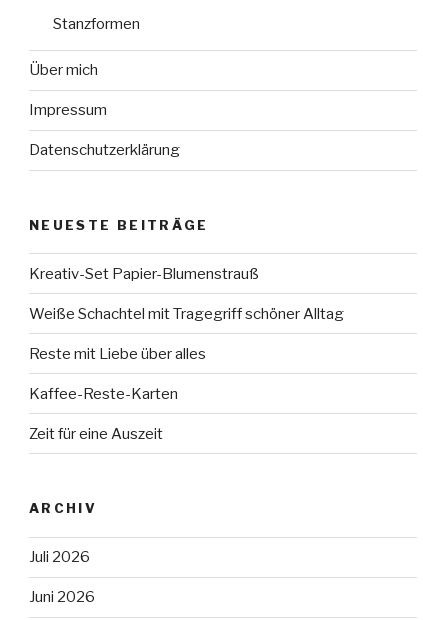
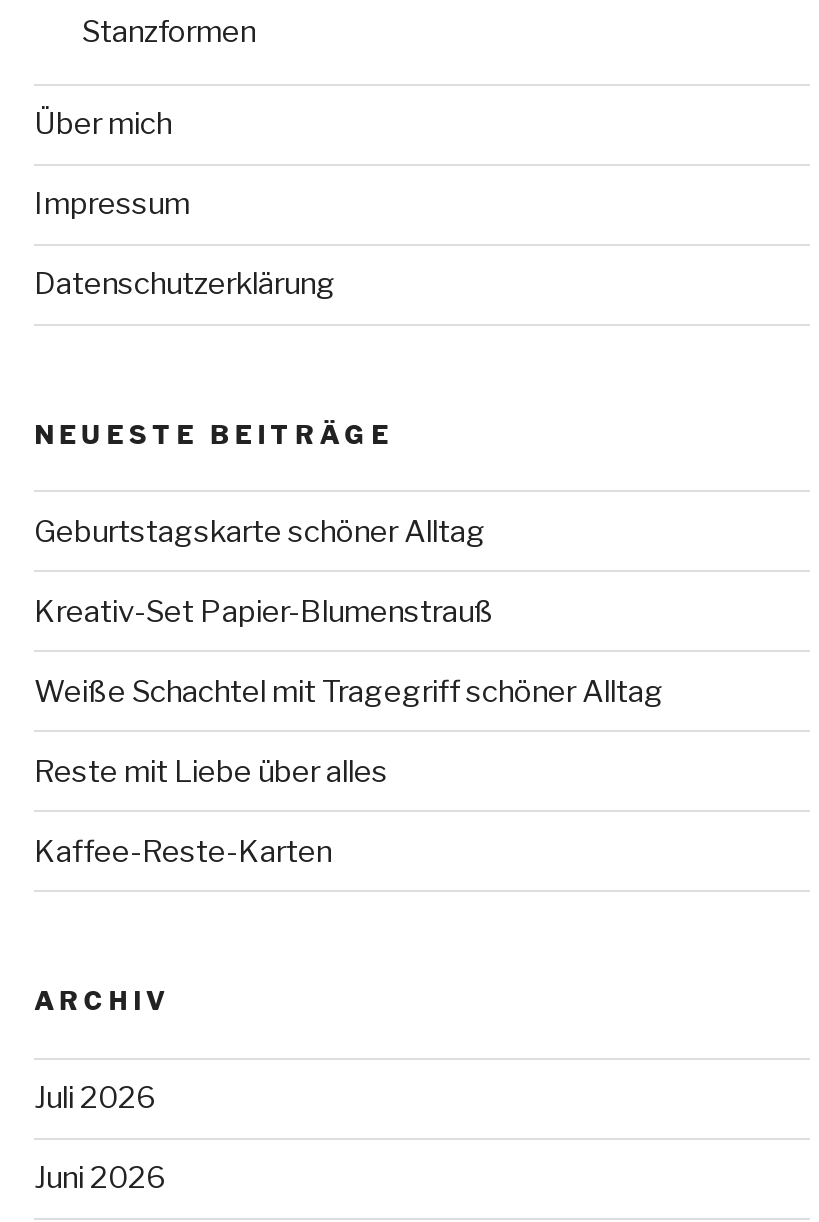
+ Geburtstagskarte schöner Alltag

moved down: Kreativ-Set Papier-Blumenstrauß | Weiße Schachtel mit Tragegriff schöner Alltag | Reste mit Liebe über alles | Kaffee-Reste-Karten

- Zeit für eine Auszeit
